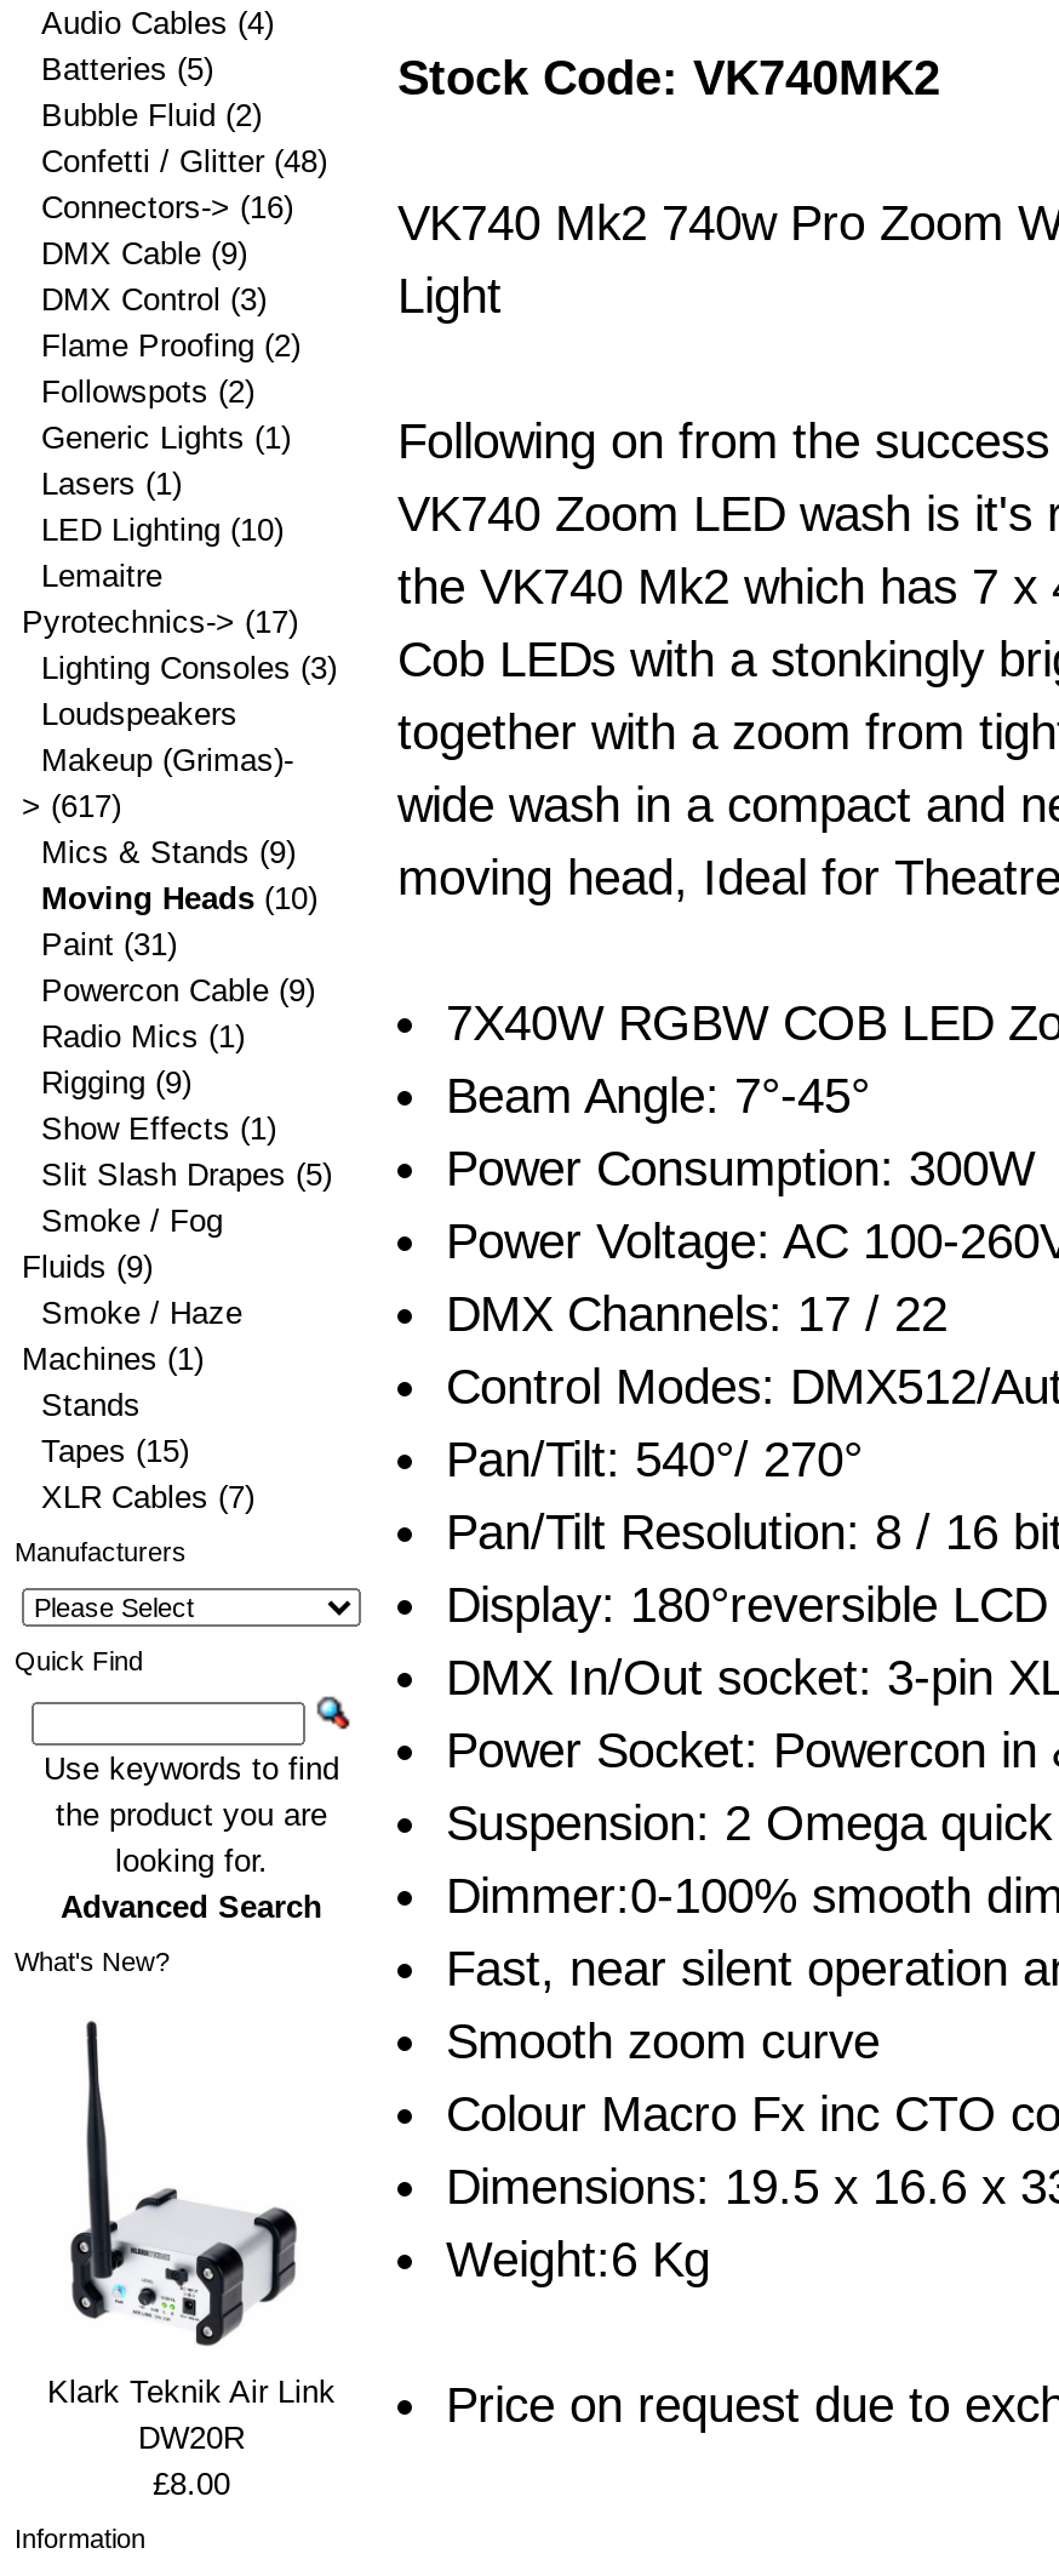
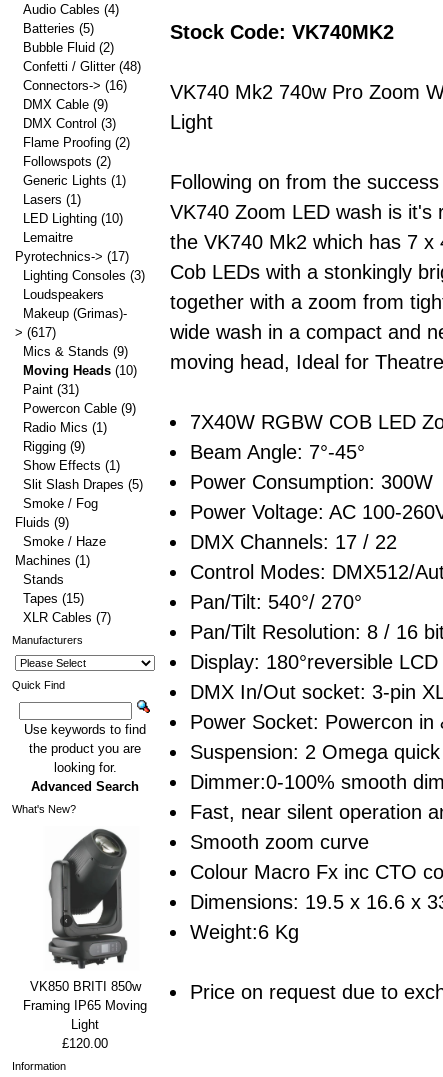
- [image]
- Klark Teknik Air Link
- DW20R
- £8.00
+ [image]
+ VK850 BRITI 850w
+ Framing IP65 Moving
+ Light
+ £120.00
